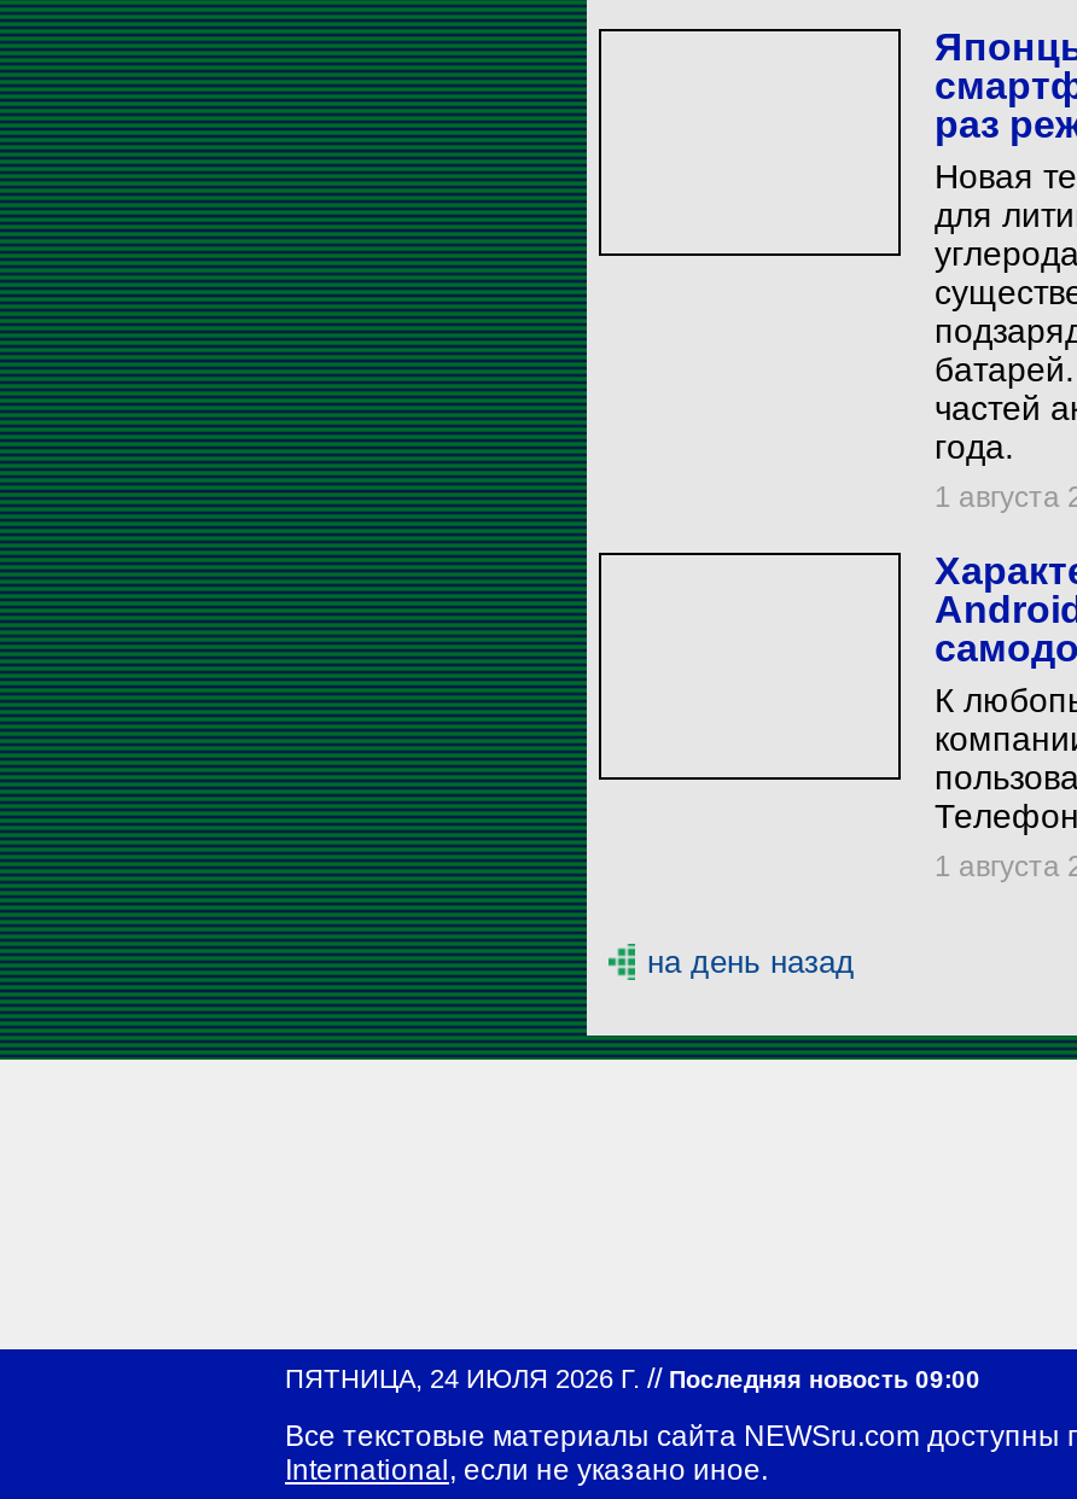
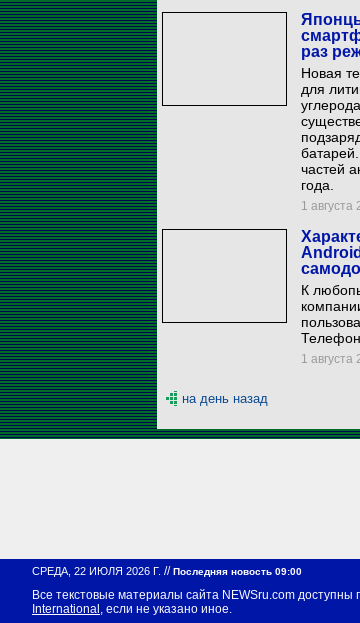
- ПЯТНИЦА, 24 ИЮЛЯ 2026 Г. // Последняя новость 09:00
+ СРЕДА, 22 ИЮЛЯ 2026 Г. // Последняя новость 09:00
